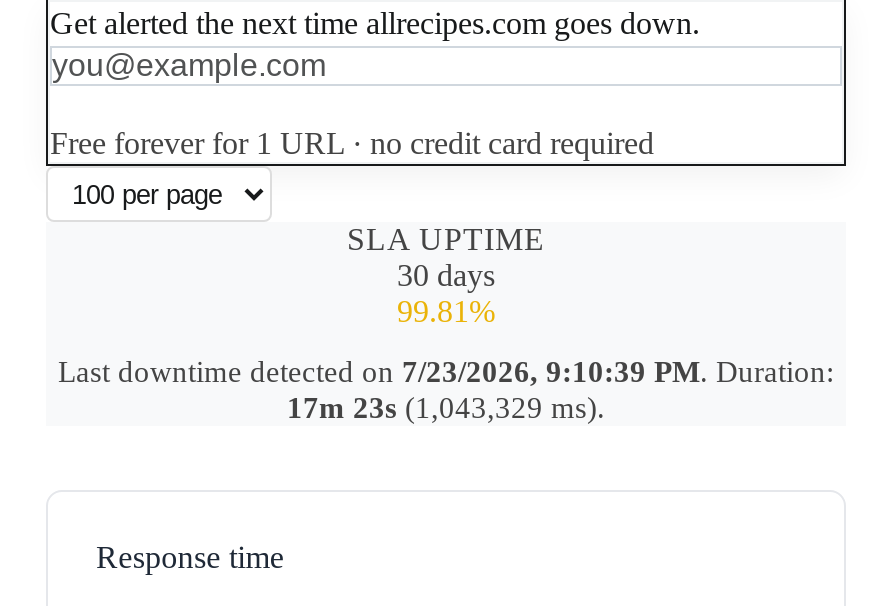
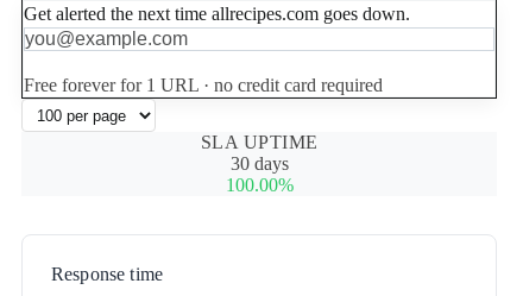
- 99.81%
- Last downtime detected on 7/23/2026, 9:10:39 PM. Duration:
- 17m 23s (1,043,329 ms).
+ 100.00%
